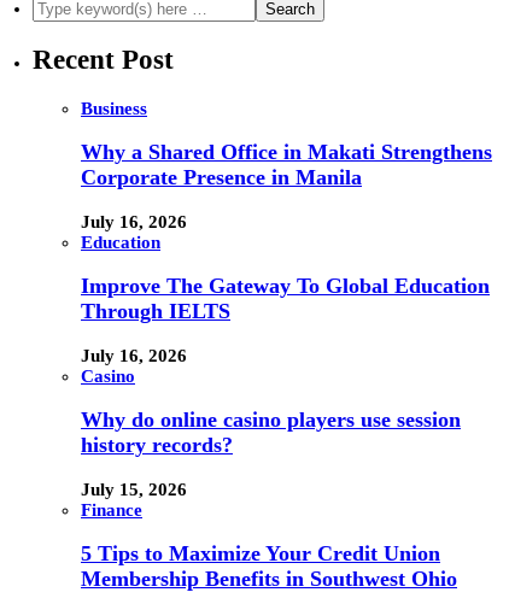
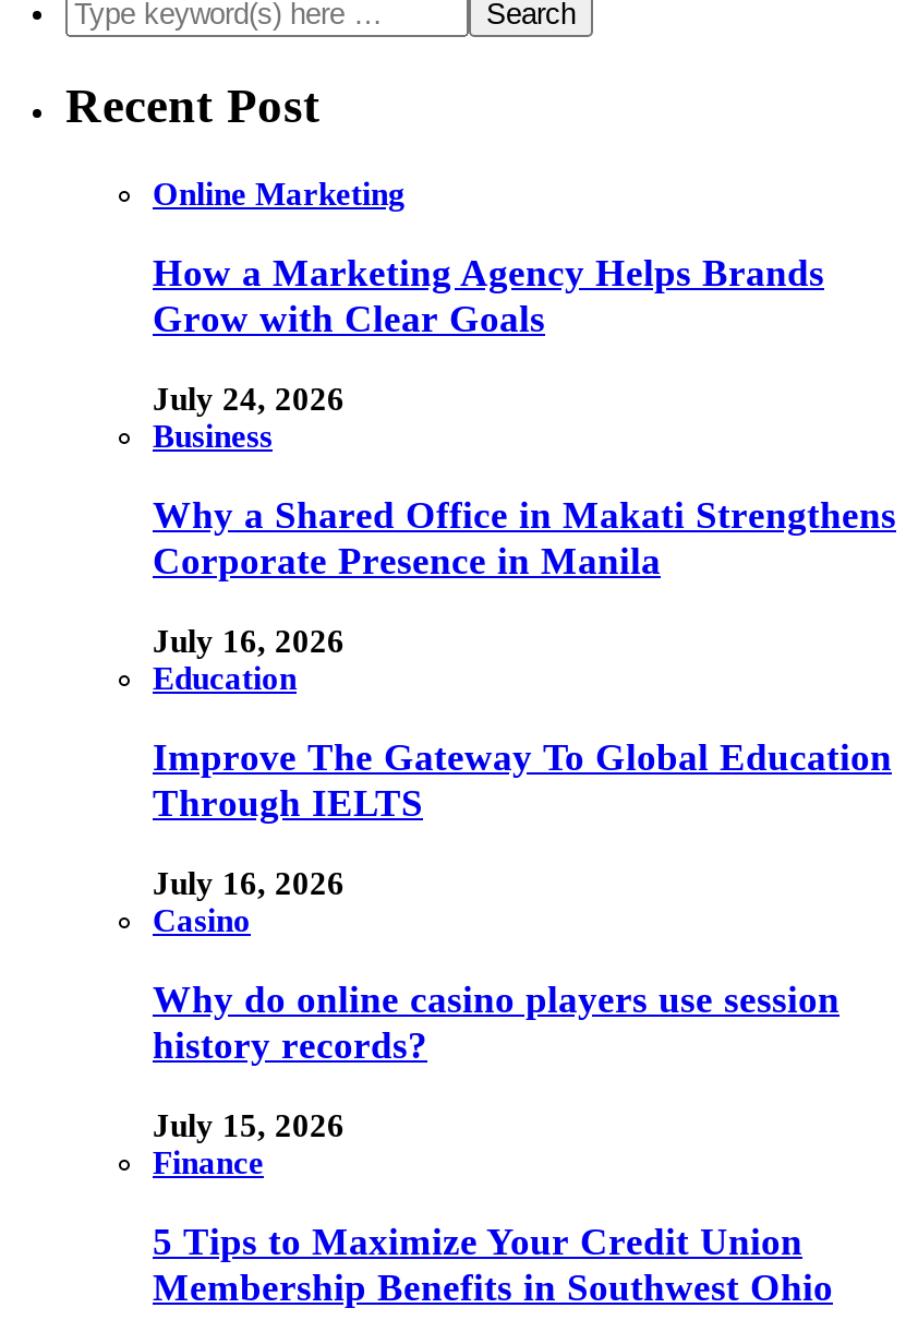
+ Online Marketing
+ How a Marketing Agency Helps Brands
+ Grow with Clear Goals
+ July 24, 2026
